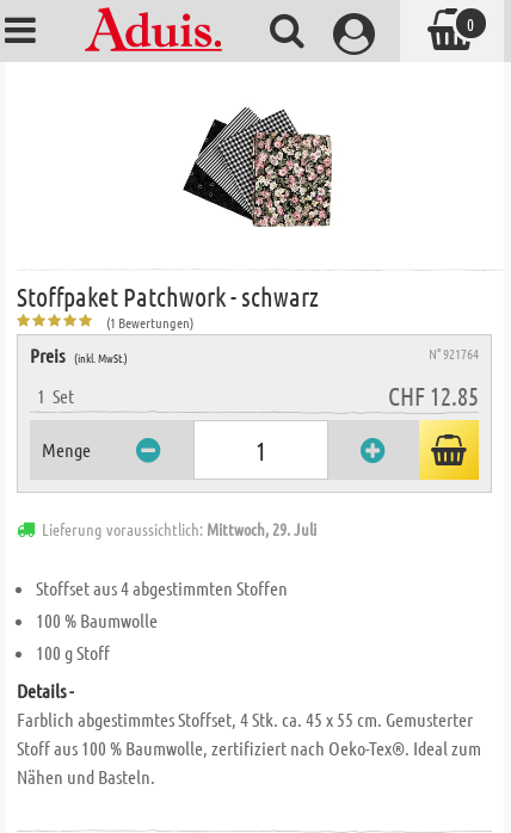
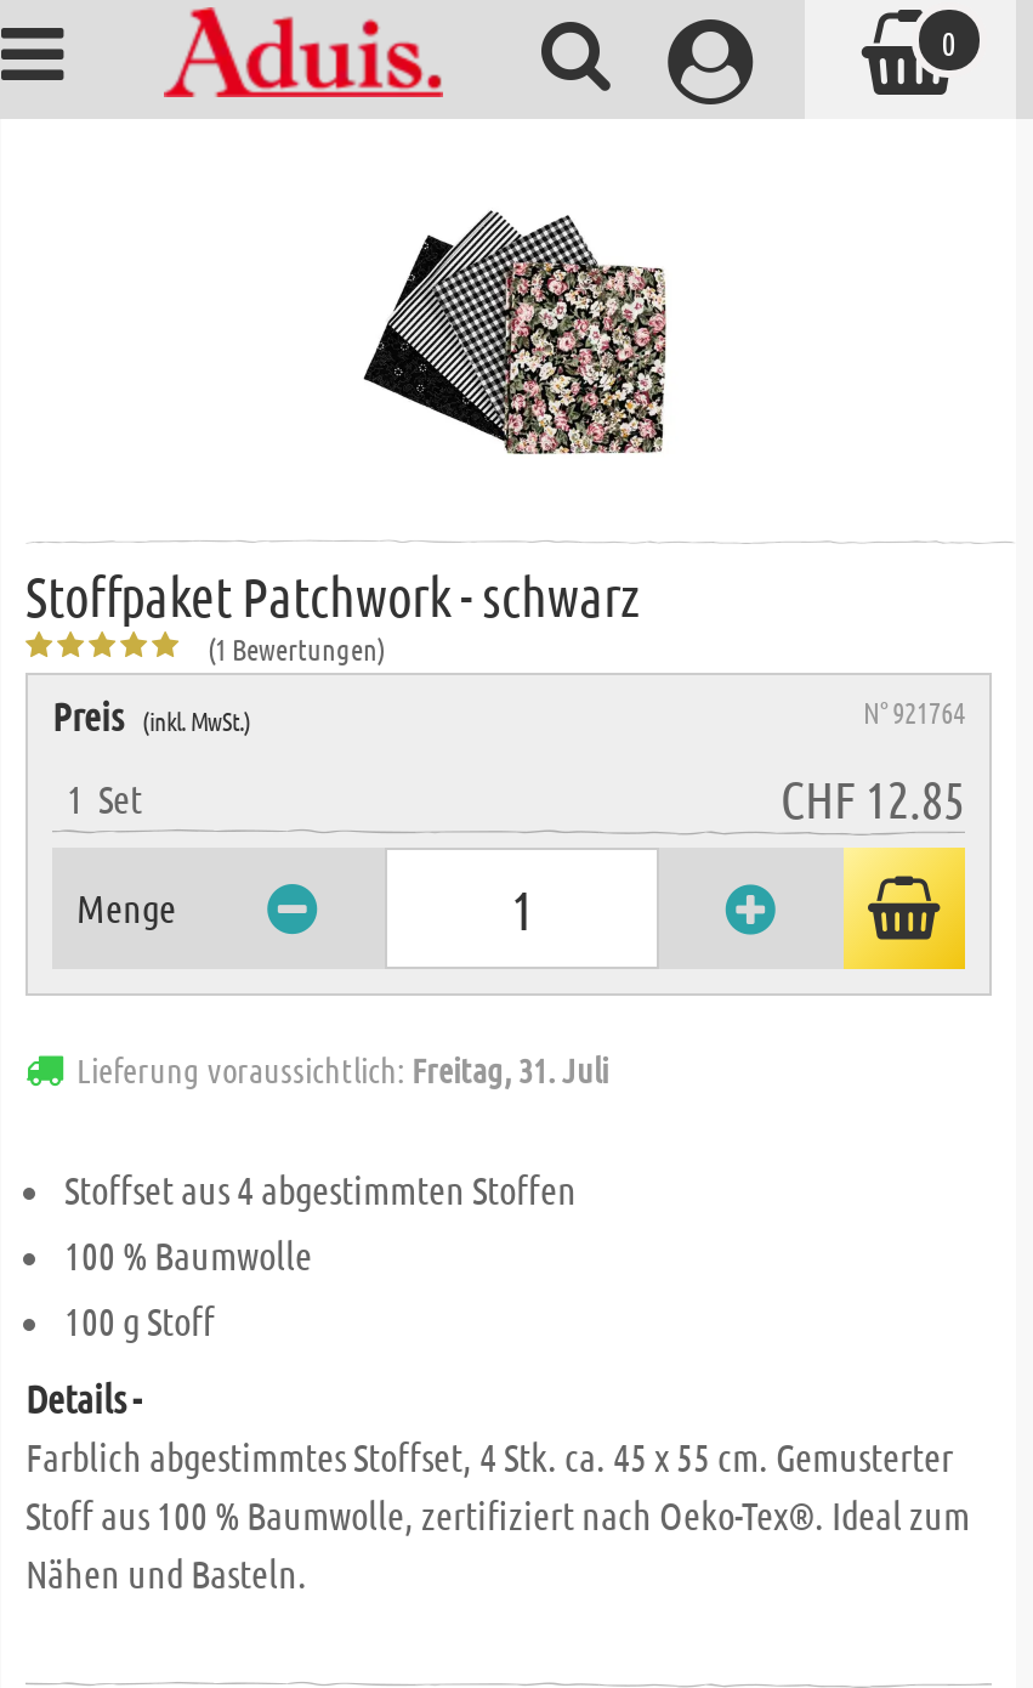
- Lieferung voraussichtlich: Mittwoch, 29. Juli
+ Lieferung voraussichtlich: Freitag, 31. Juli
